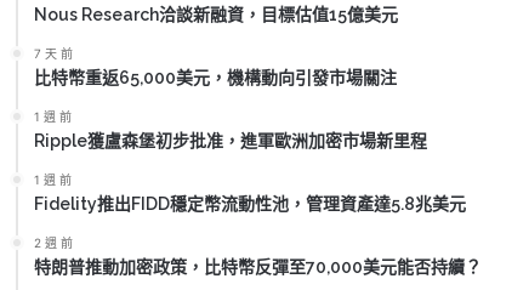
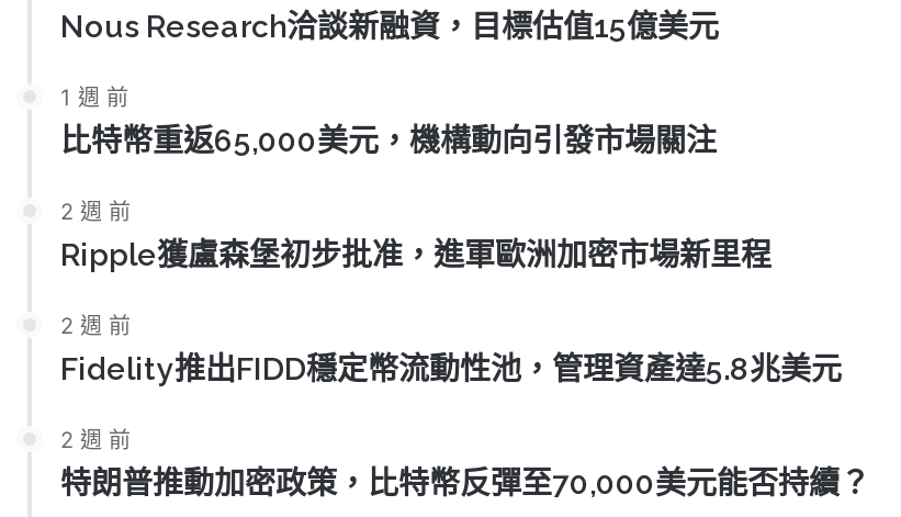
- 7 天 前
+ 1 週 前

- 1 週 前
+ 2 週 前

- 1 週 前
+ 2 週 前
